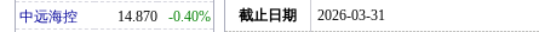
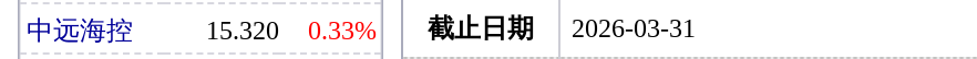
- 14.870
+ 15.320

- -0.40%
+ 0.33%
